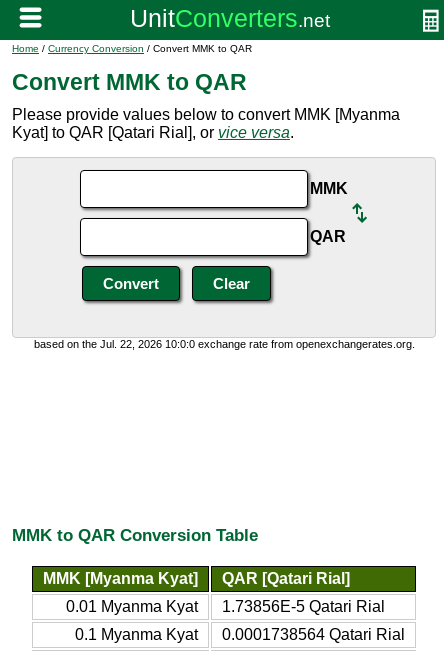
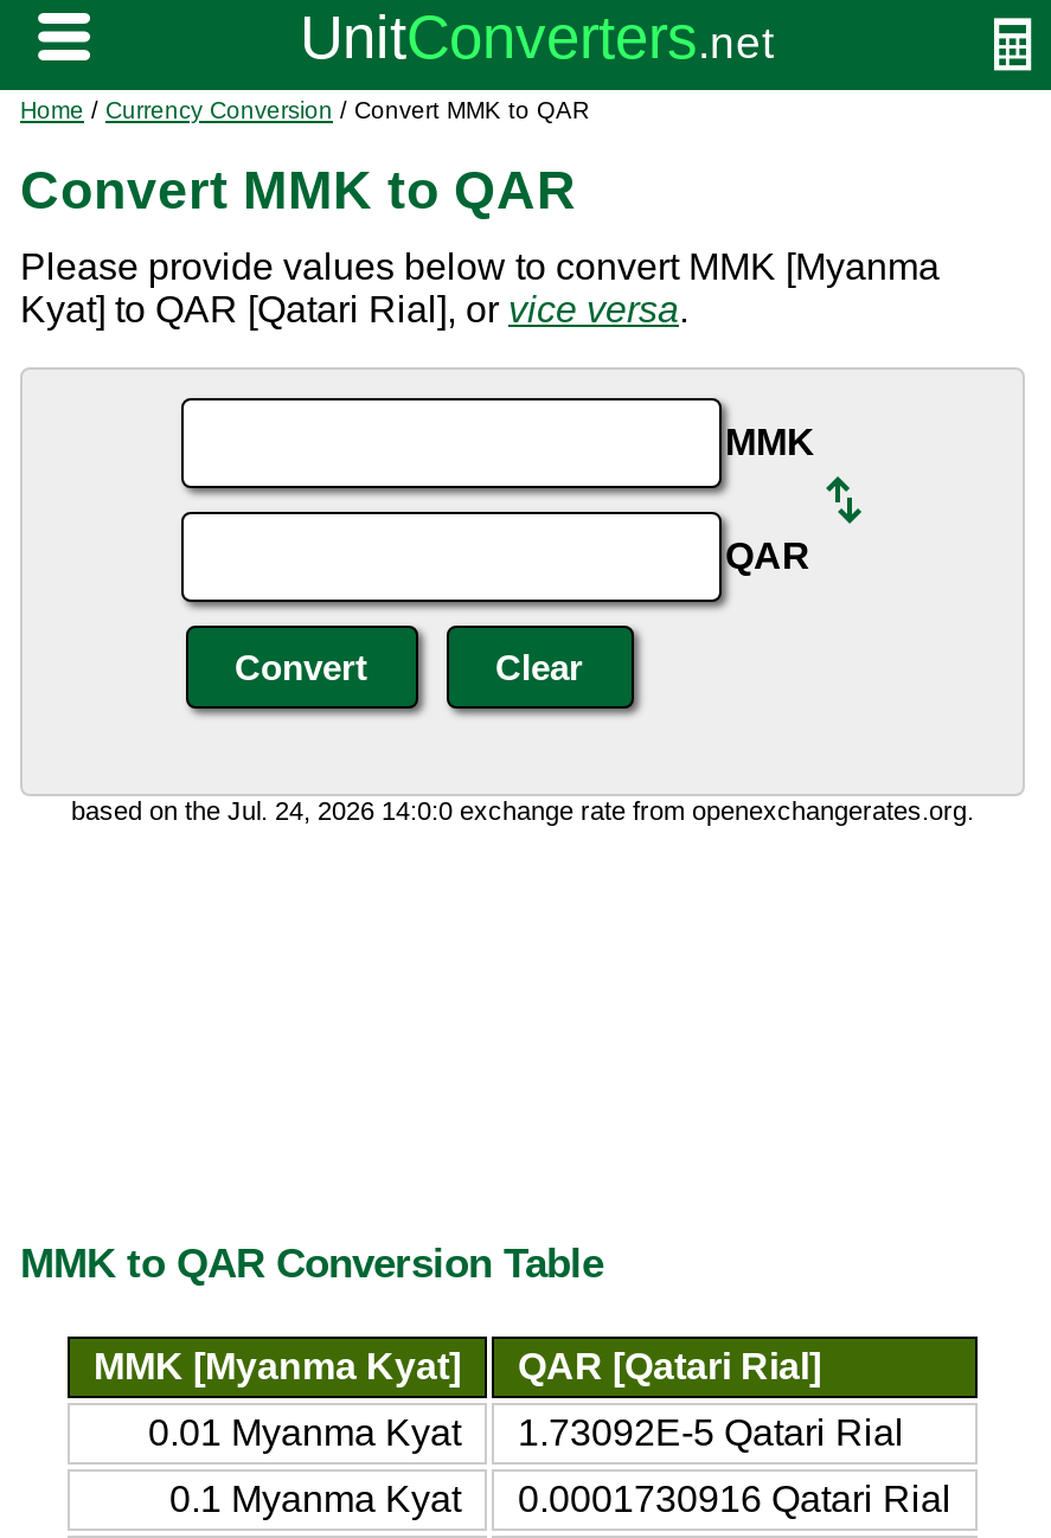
- based on the Jul. 22, 2026 10:0:0 exchange rate from openexchangerates.org.
+ based on the Jul. 24, 2026 14:0:0 exchange rate from openexchangerates.org.

- 0.01 Myanma Kyat 1.73856E-5 Qatari Rial
+ 0.01 Myanma Kyat 1.73092E-5 Qatari Rial

- 0.1 Myanma Kyat 0.0001738564 Qatari Rial
+ 0.1 Myanma Kyat 0.0001730916 Qatari Rial
